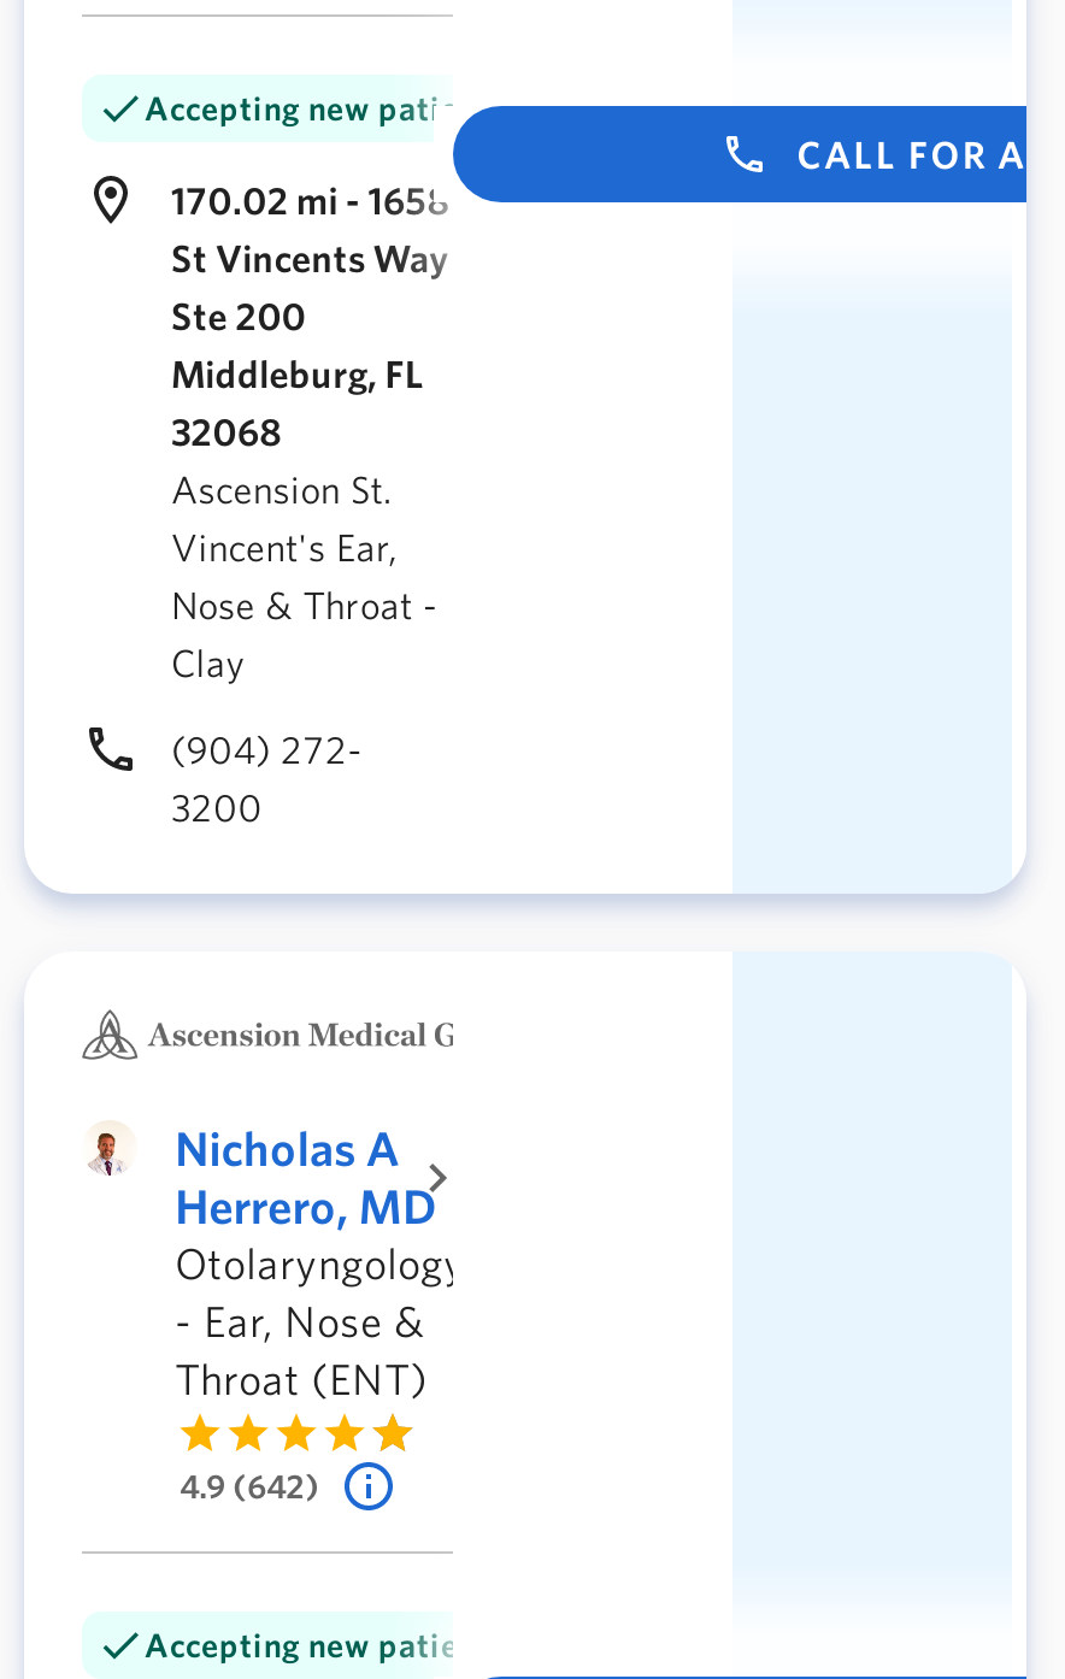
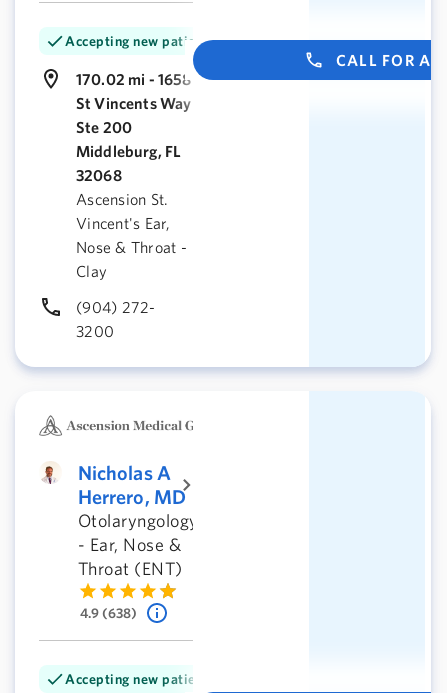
- 4.9 (642)
+ 4.9 (638)
